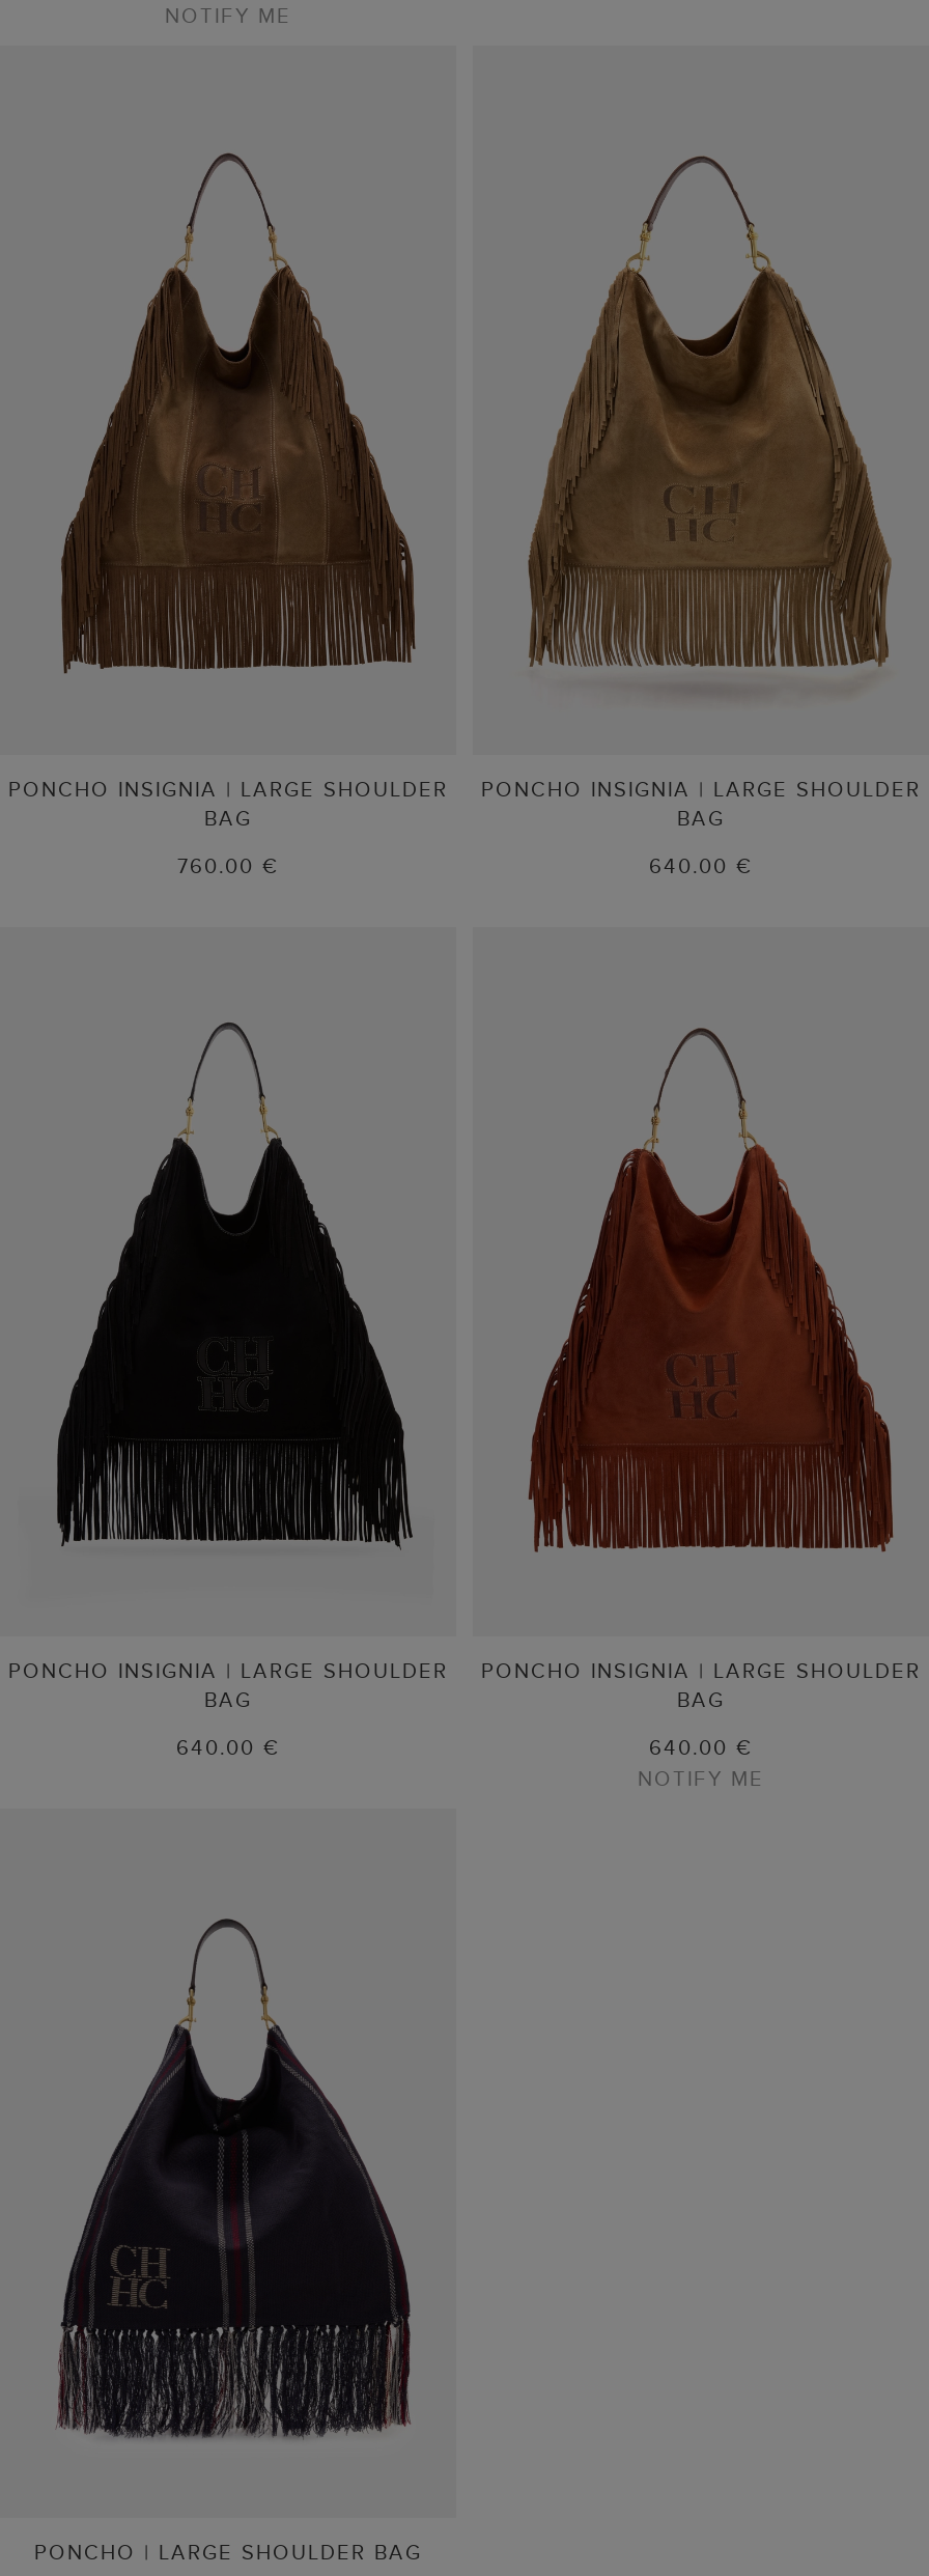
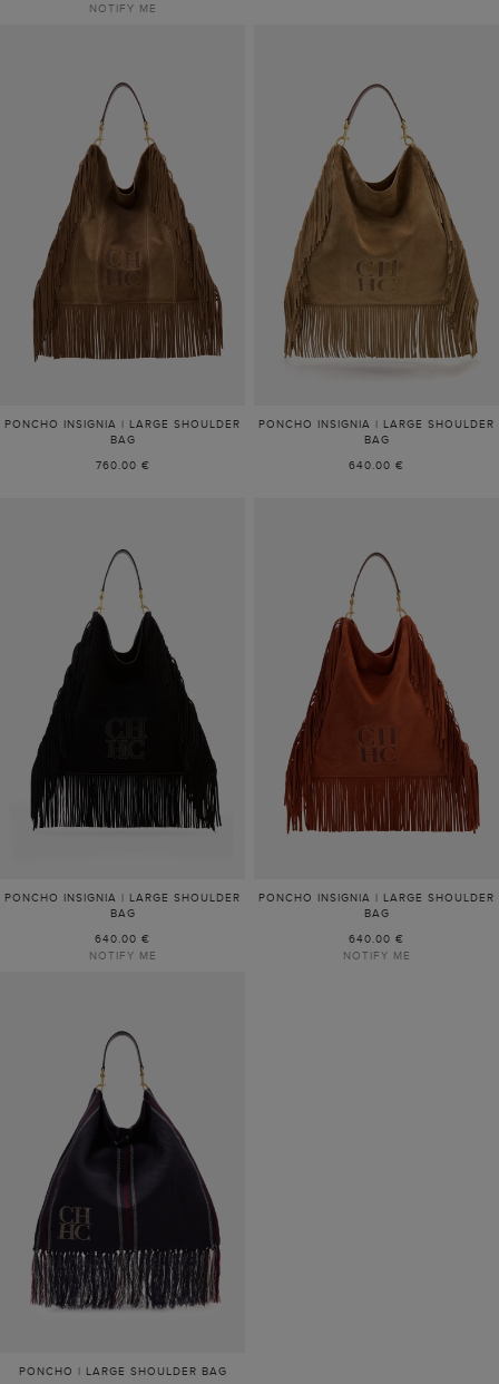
+ NOTIFY ME
